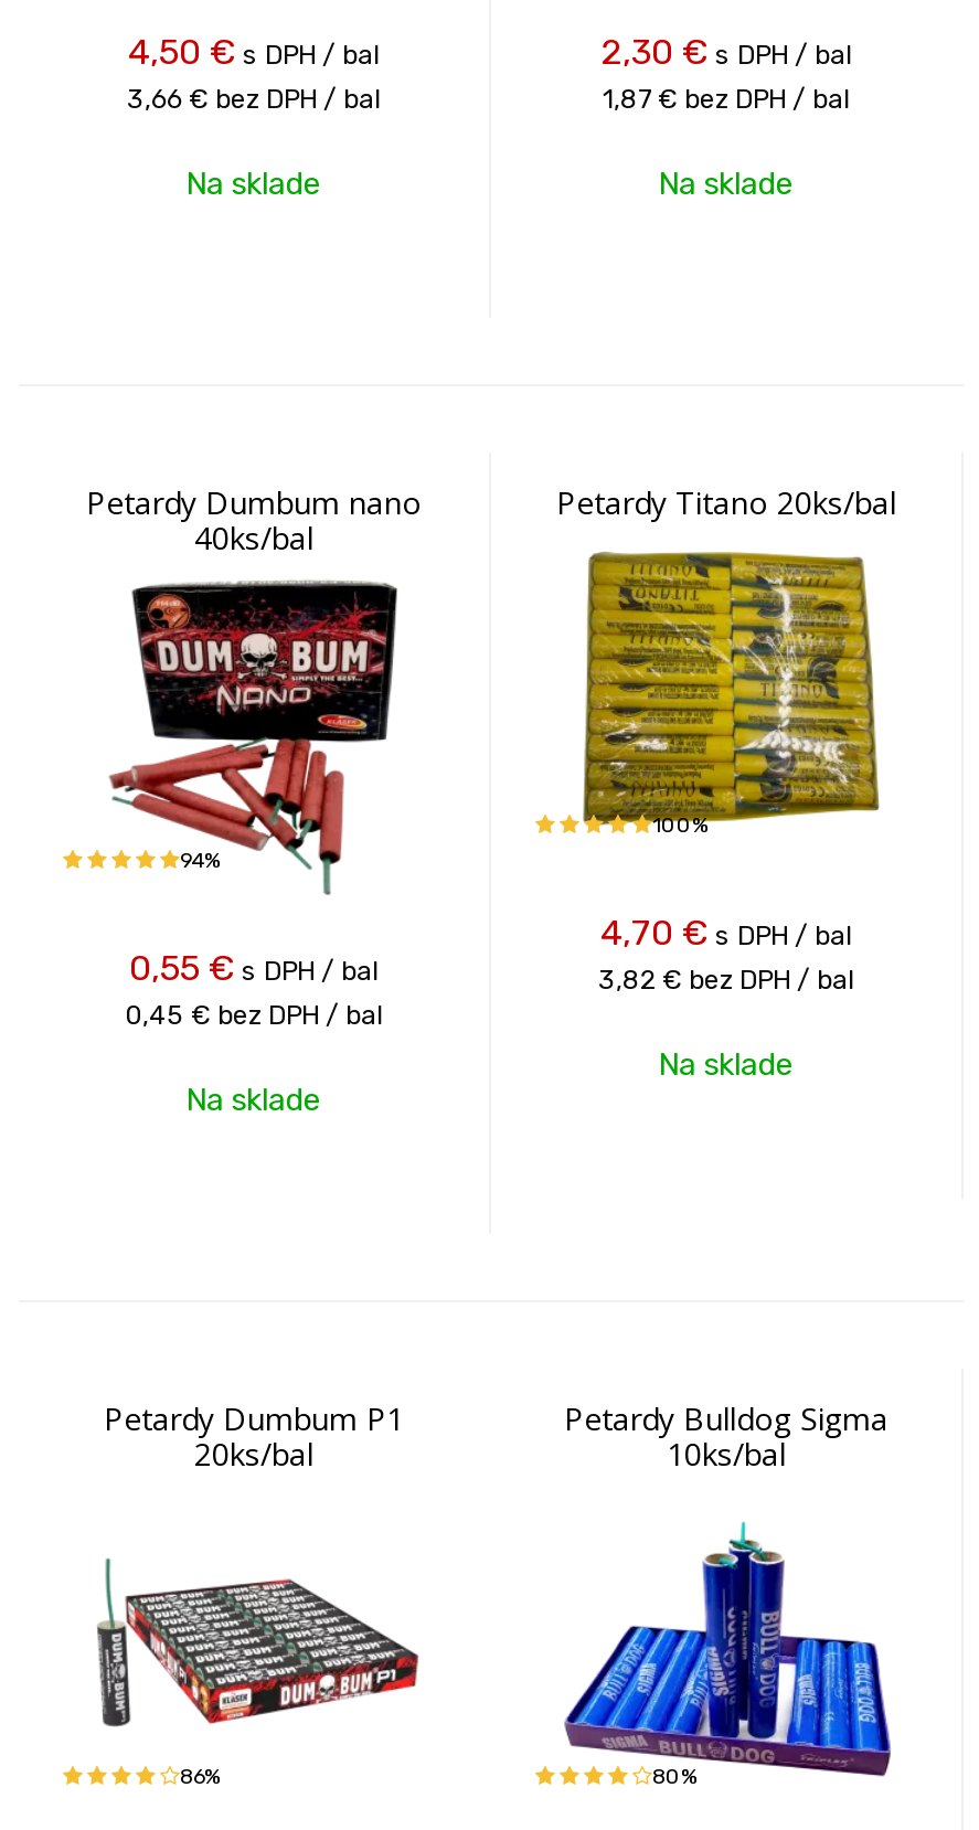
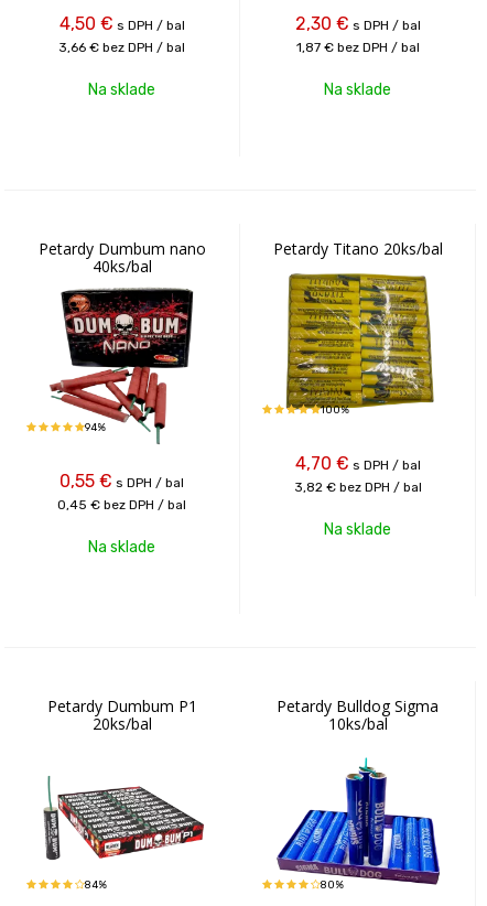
- 86%
+ 84%
